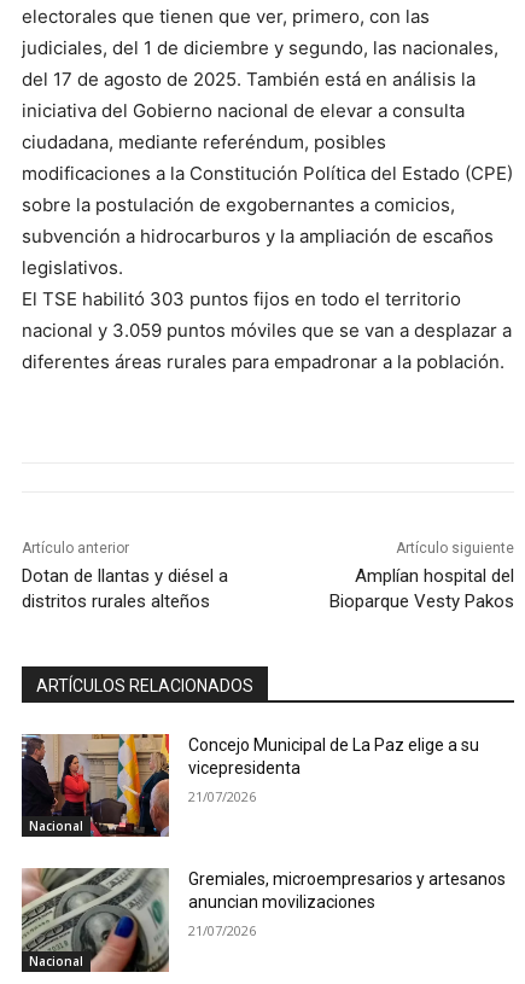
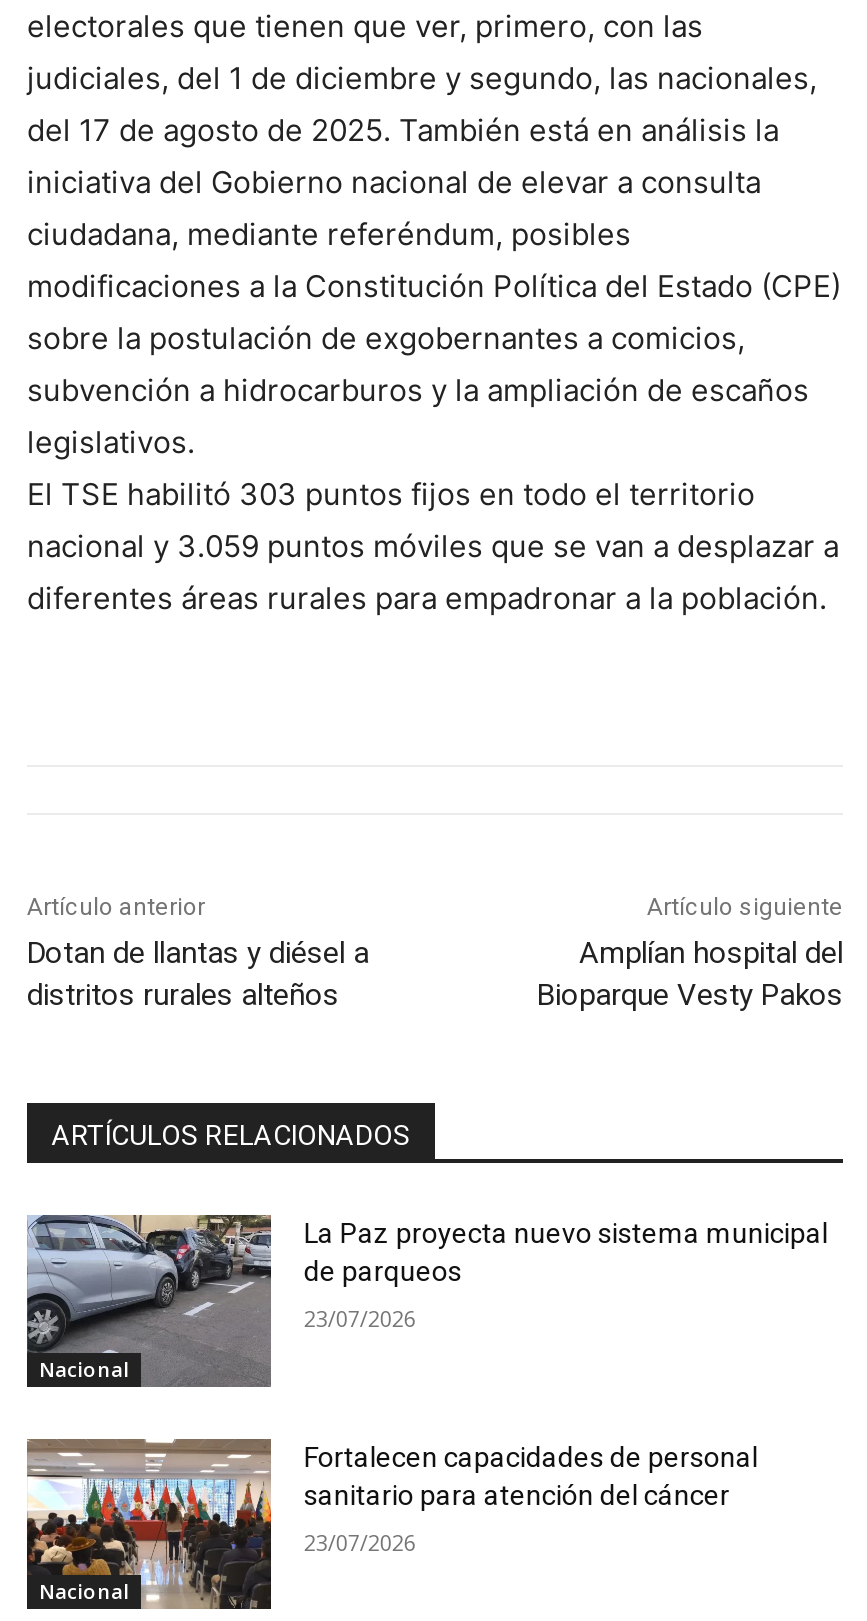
- [image]
- Concejo Municipal de La Paz elige a su
- vicepresidenta
+ [image]
+ La Paz proyecta nuevo sistema municipal
+ de parqueos

- 21/07/2026
+ 23/07/2026

- [image]
- Gremiales, microempresarios y artesanos
- anuncian movilizaciones
+ [image]
+ Fortalecen capacidades de personal
+ sanitario para atención del cáncer

- 21/07/2026
+ 23/07/2026
